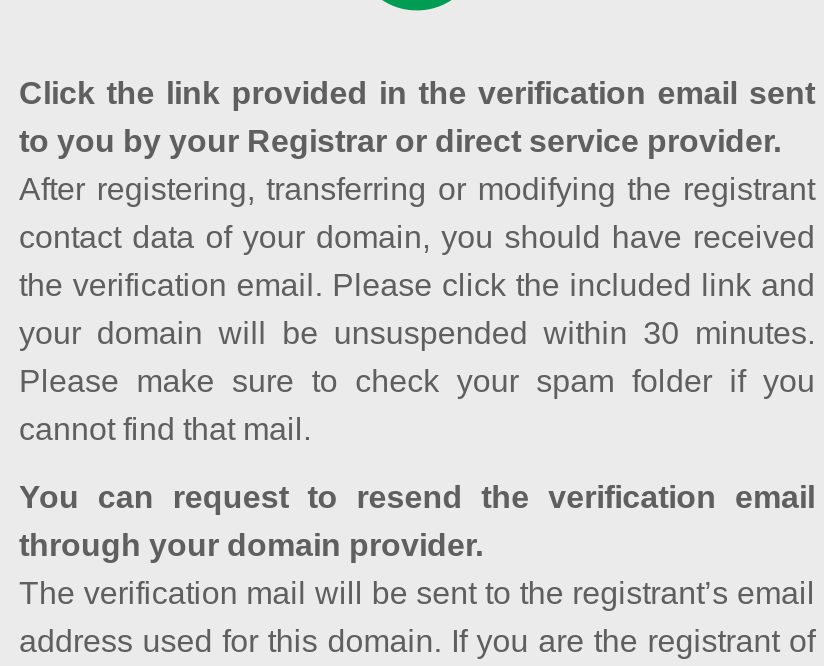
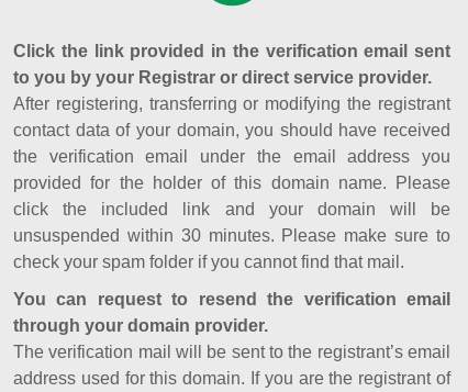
- the verification email. Please click the included link and
- your domain will be unsuspended within 30 minutes.
- Please make sure to check your spam folder if you
- cannot find that mail.
+ the verification email under the email address you
+ provided for the holder of this domain name. Please
+ click the included link and your domain will be
+ unsuspended within 30 minutes. Please make sure to
+ check your spam folder if you cannot find that mail.
